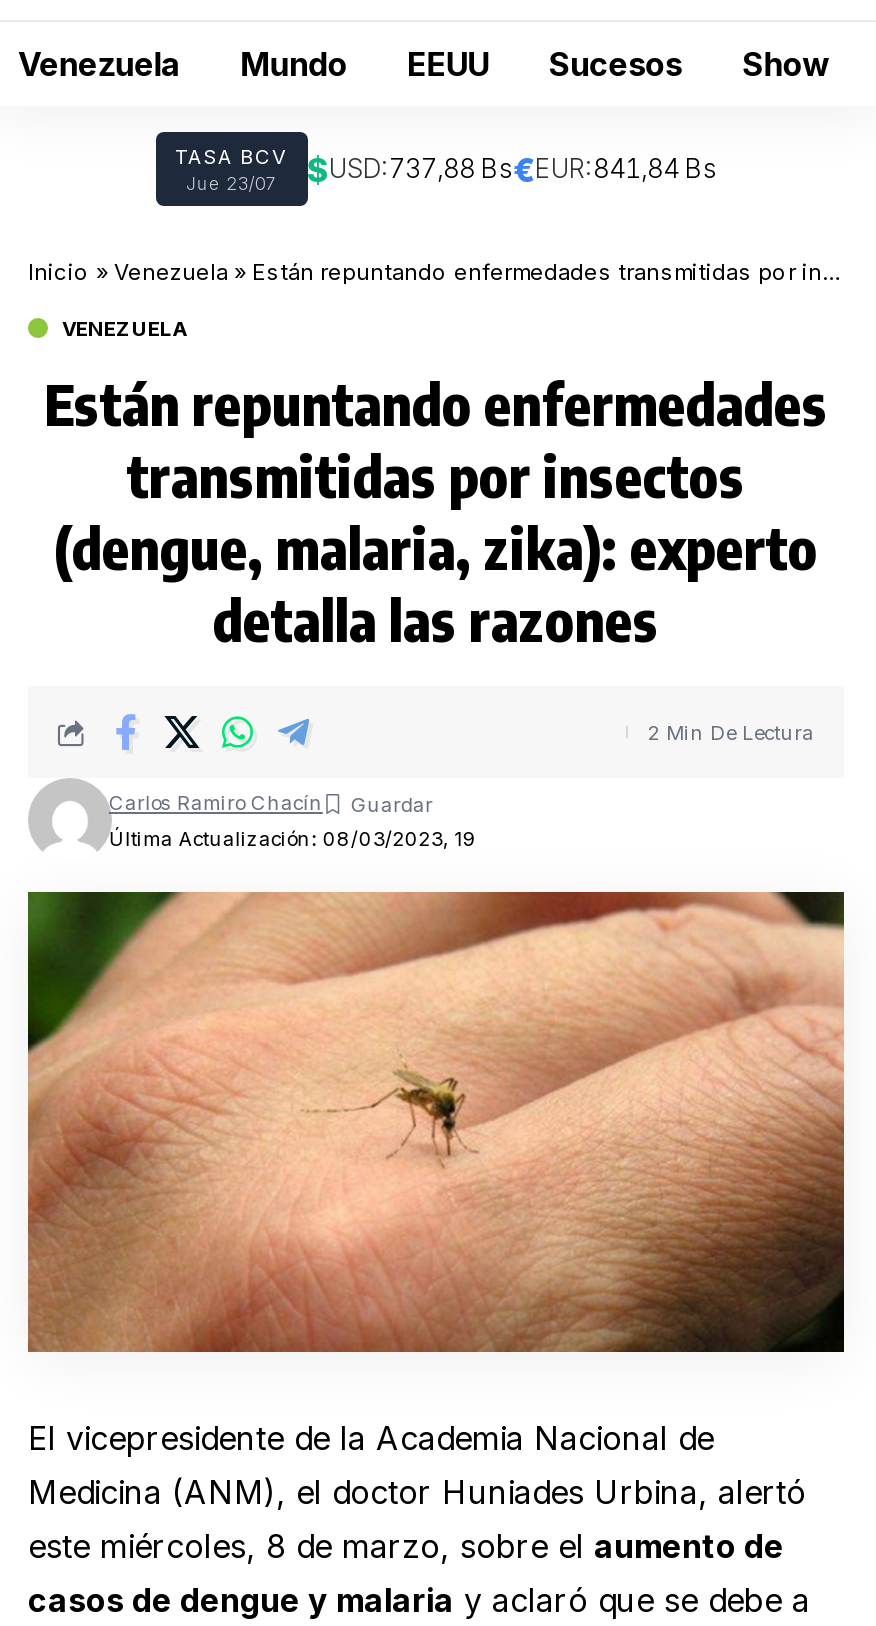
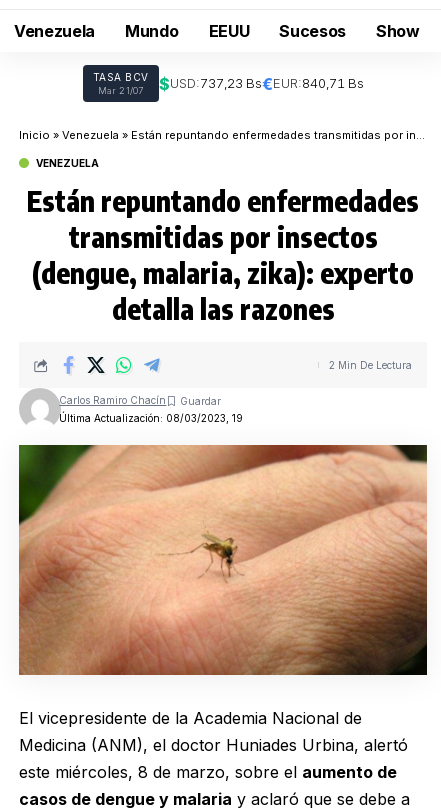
- Jue 23/07
- $USD:737,88 Bs€EUR:841,84 Bs
+ Mar 21/07
+ $USD:737,23 Bs€EUR:840,71 Bs
